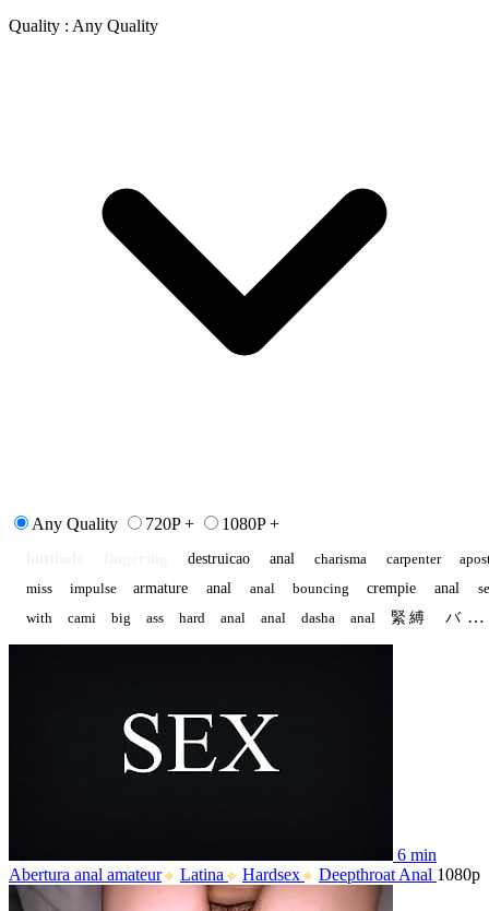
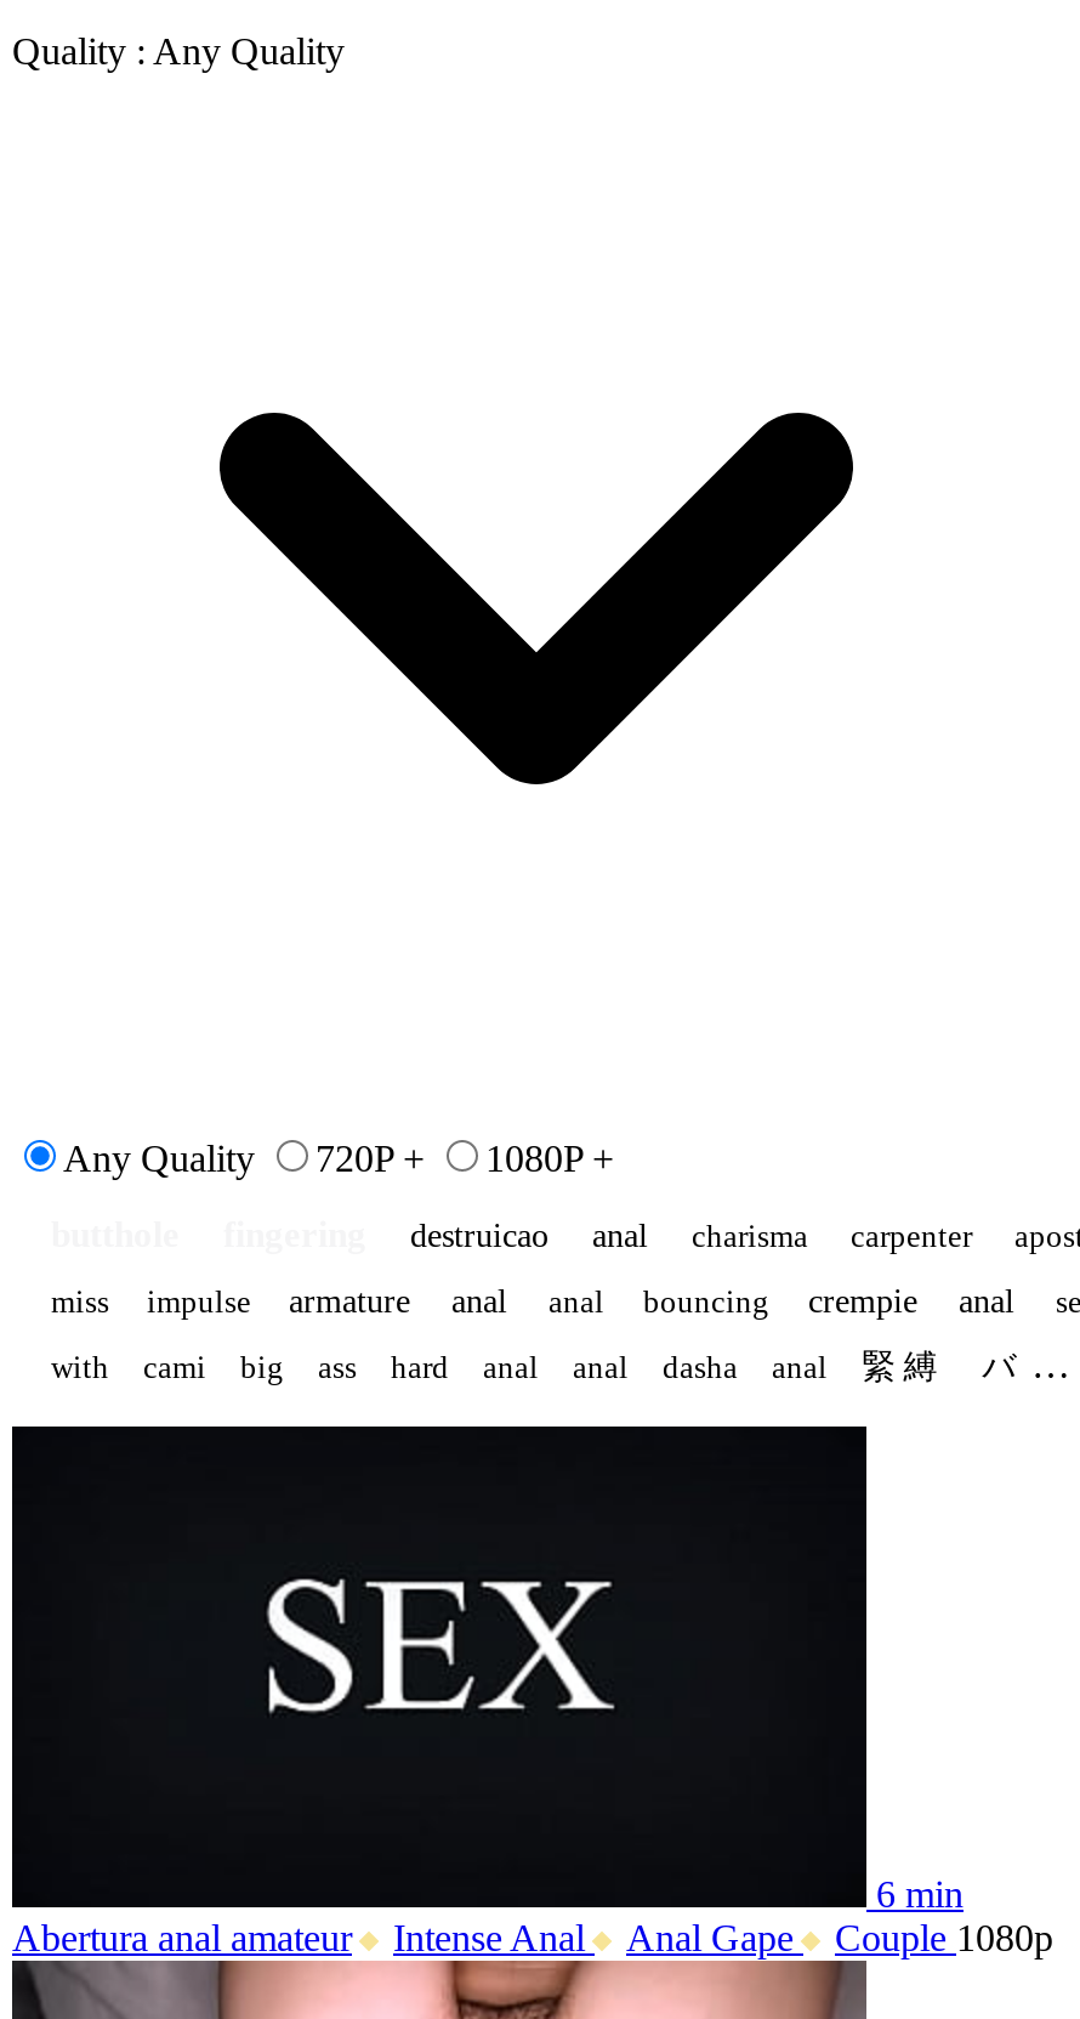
- Latina
- Hardsex
- Deepthroat Anal 1080p
+ Intense Anal
+ Anal Gape
+ Couple 1080p
